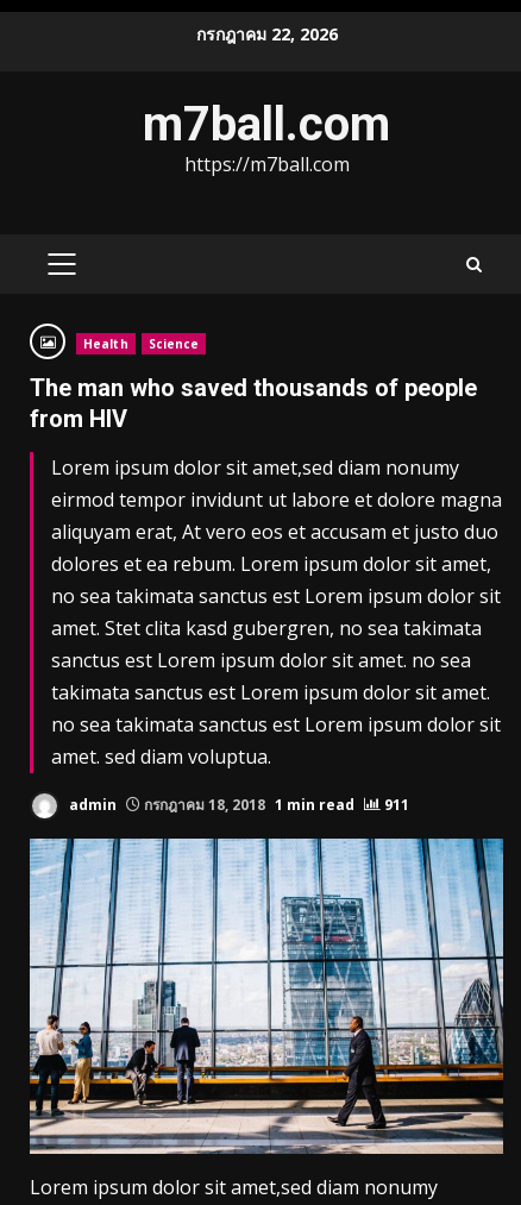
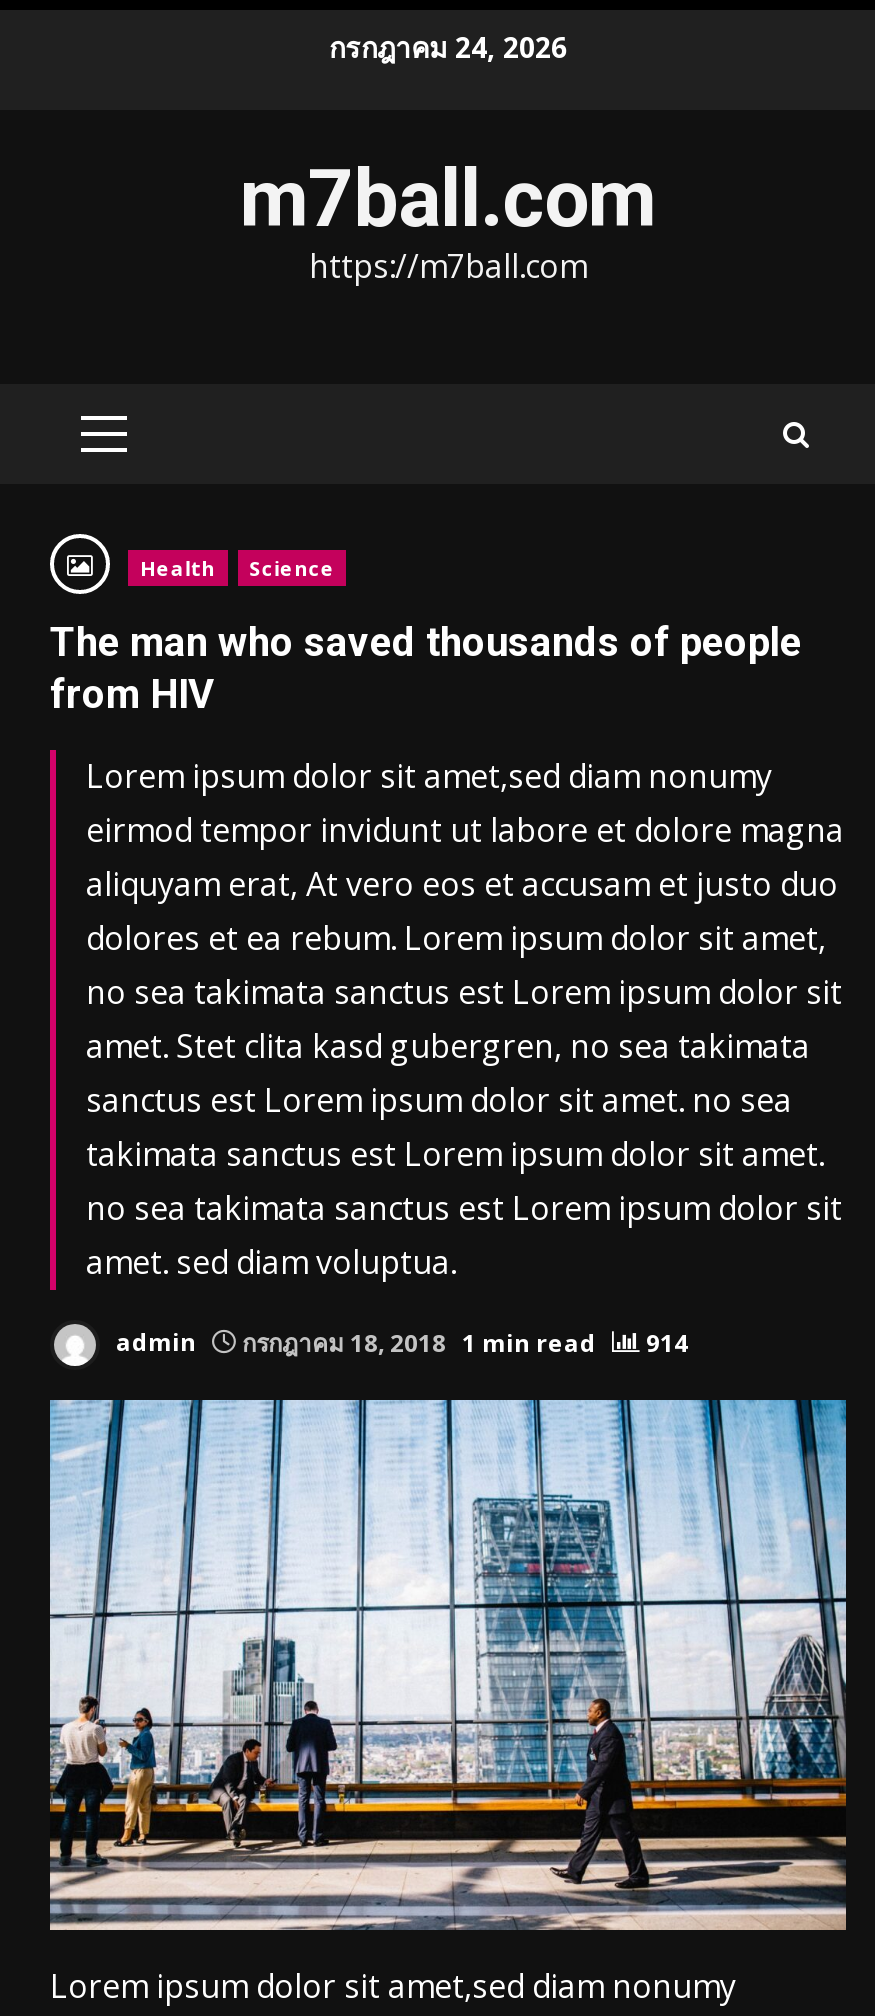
- กรกฎาคม 22, 2026
+ กรกฎาคม 24, 2026

- admin กรกฎาคม 18, 2018 1 min read 911
+ admin กรกฎาคม 18, 2018 1 min read 914
